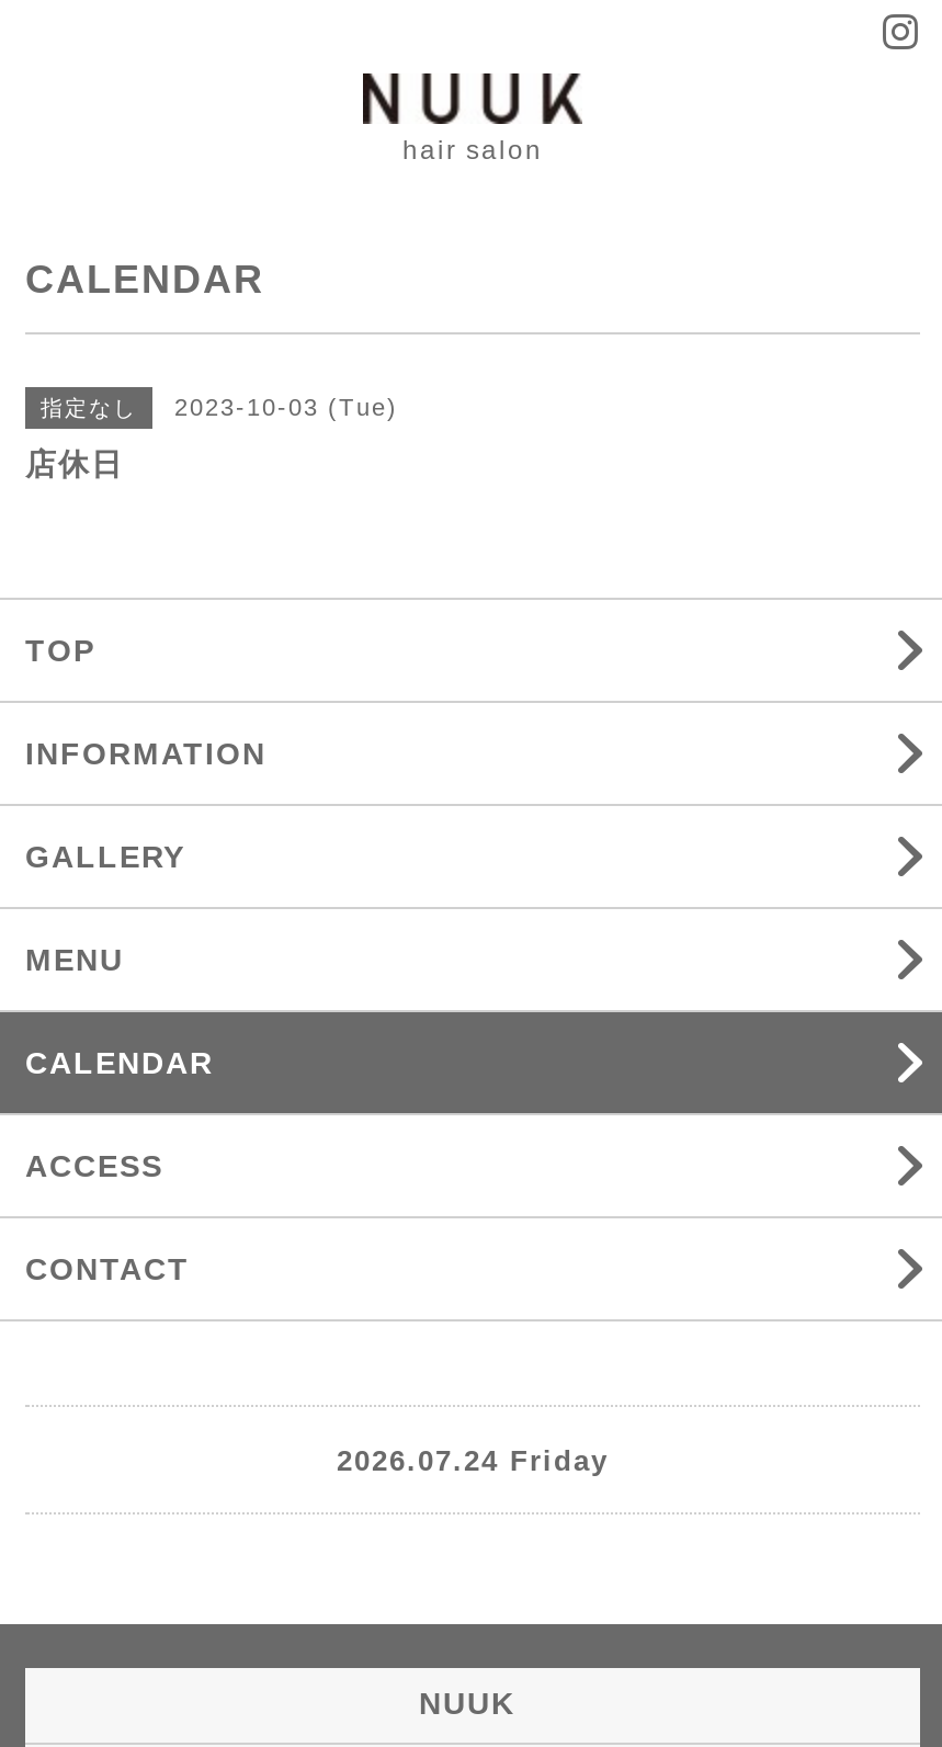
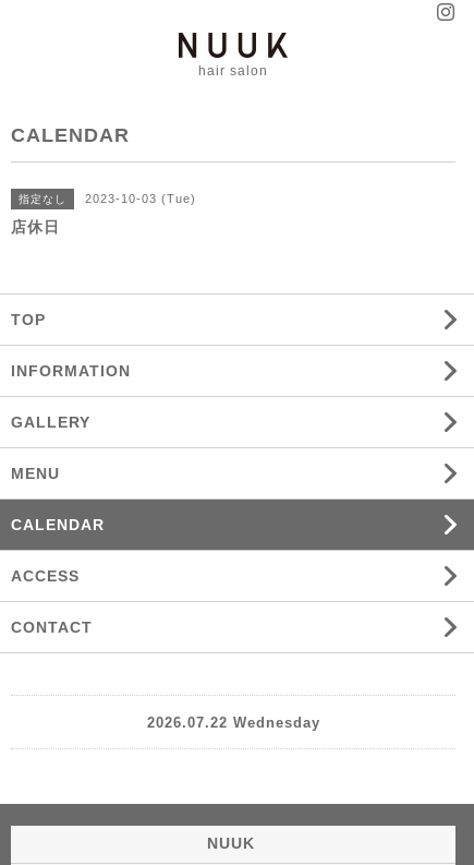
- 2026.07.24 Friday
+ 2026.07.22 Wednesday
